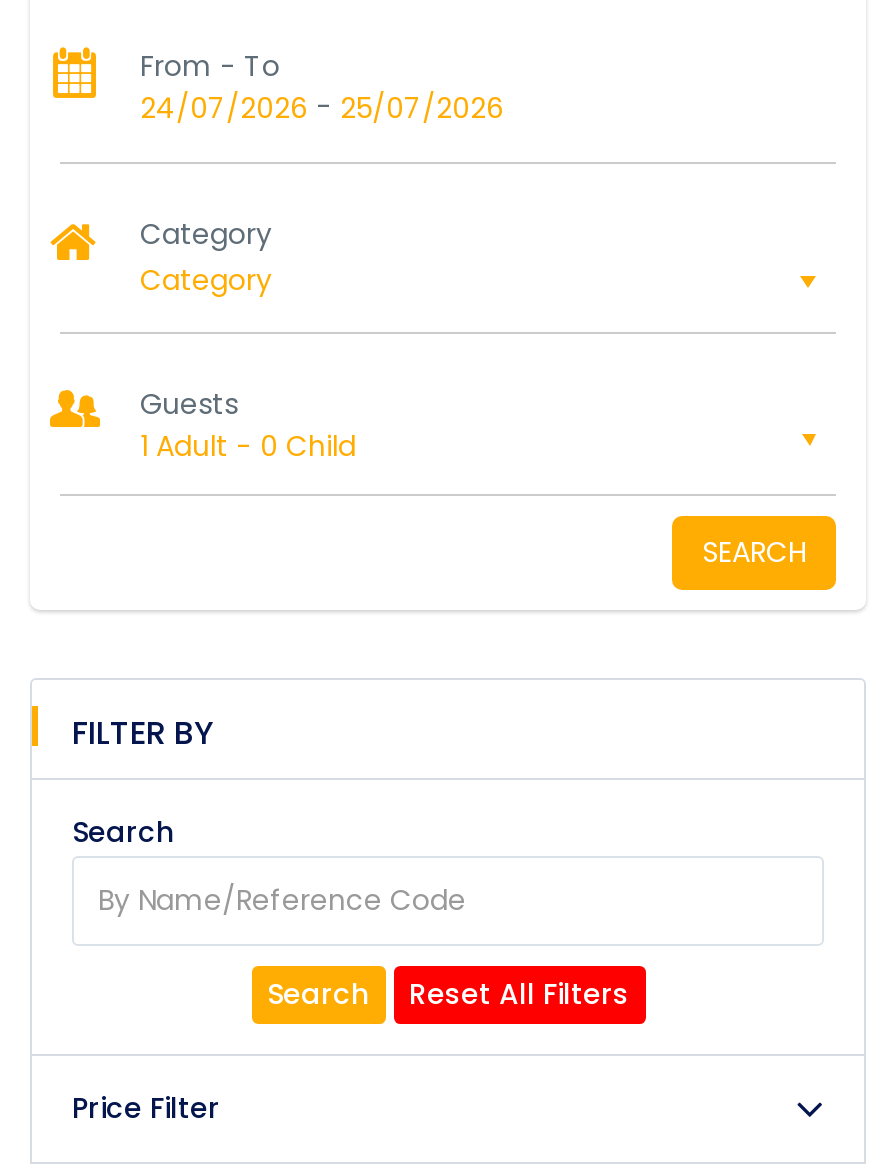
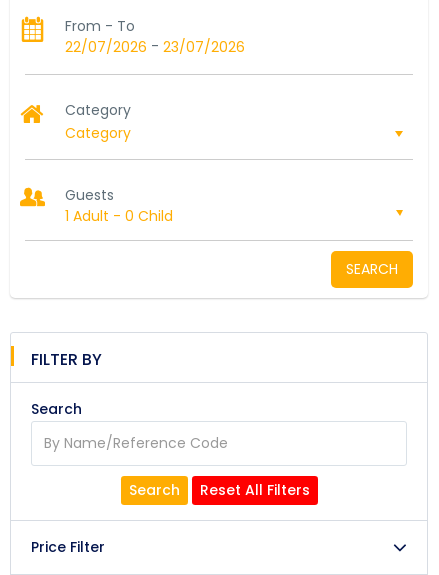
- 24/07/2026 - 25/07/2026
+ 22/07/2026 - 23/07/2026
